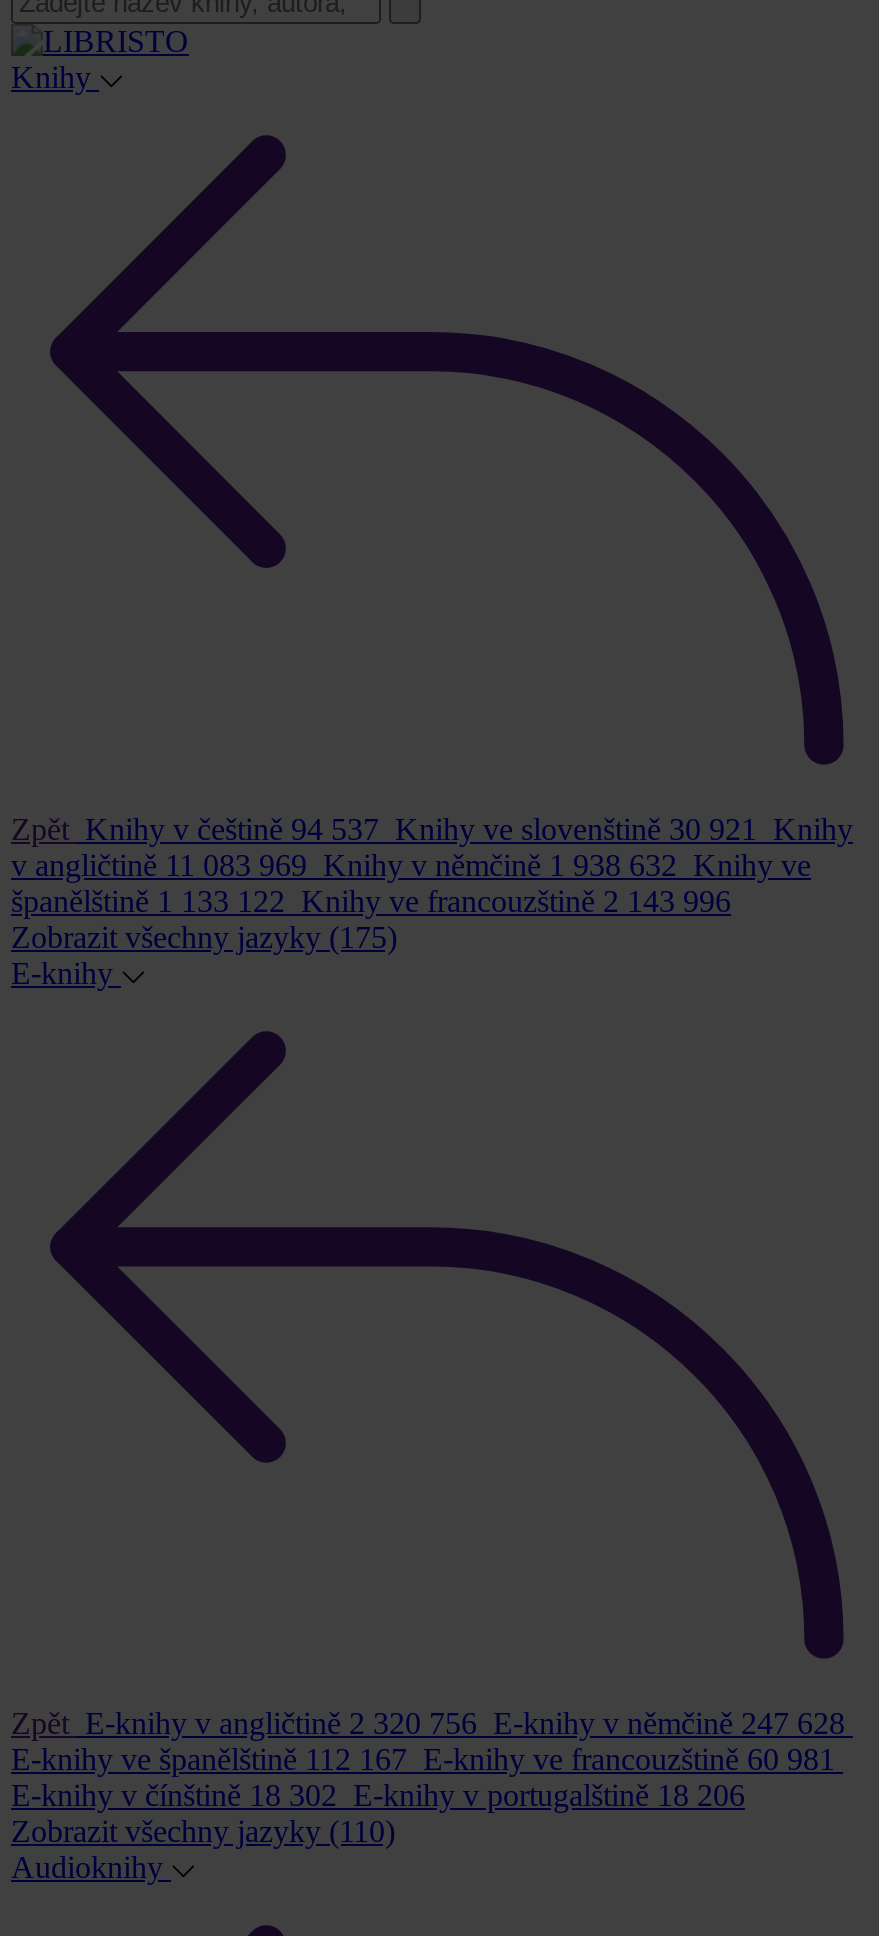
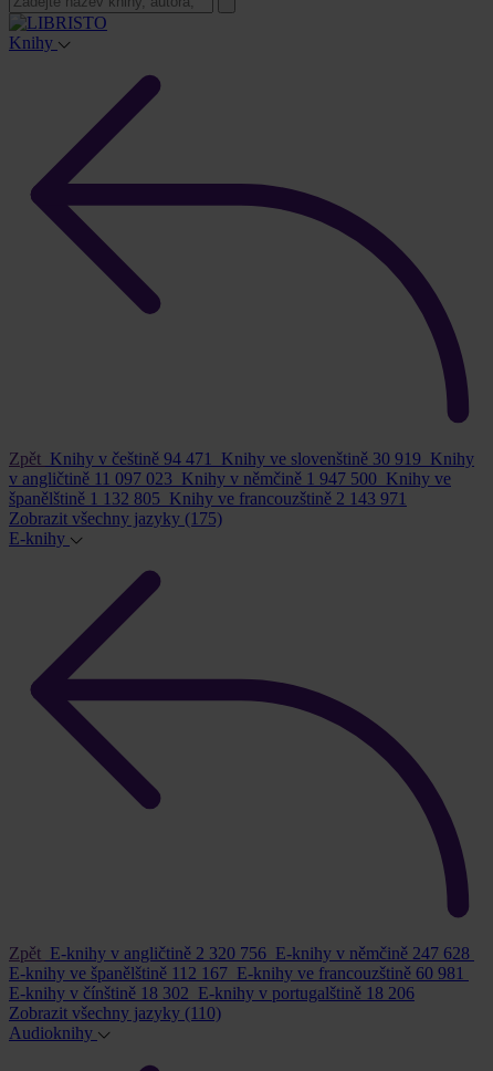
- Zpět Knihy v češtině 94 537 Knihy ve slovenštině 30 921 Knihy
+ Zpět Knihy v češtině 94 471 Knihy ve slovenštině 30 919 Knihy

- v angličtině 11 083 969 Knihy v němčině 1 938 632 Knihy ve
+ v angličtině 11 097 023 Knihy v němčině 1 947 500 Knihy ve

- španělštině 1 133 122 Knihy ve francouzštině 2 143 996
+ španělštině 1 132 805 Knihy ve francouzštině 2 143 971
